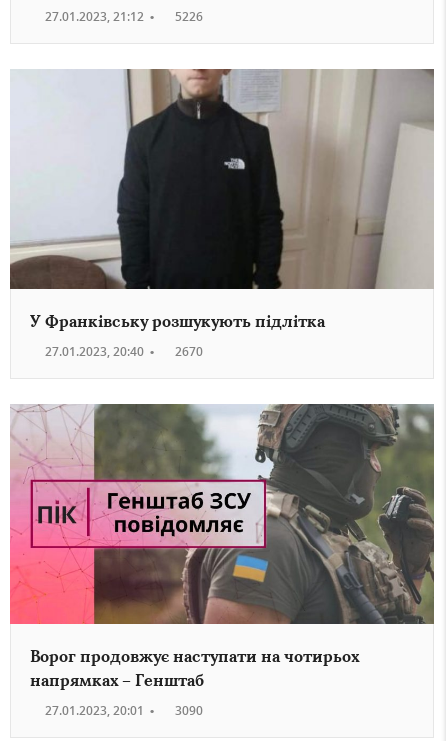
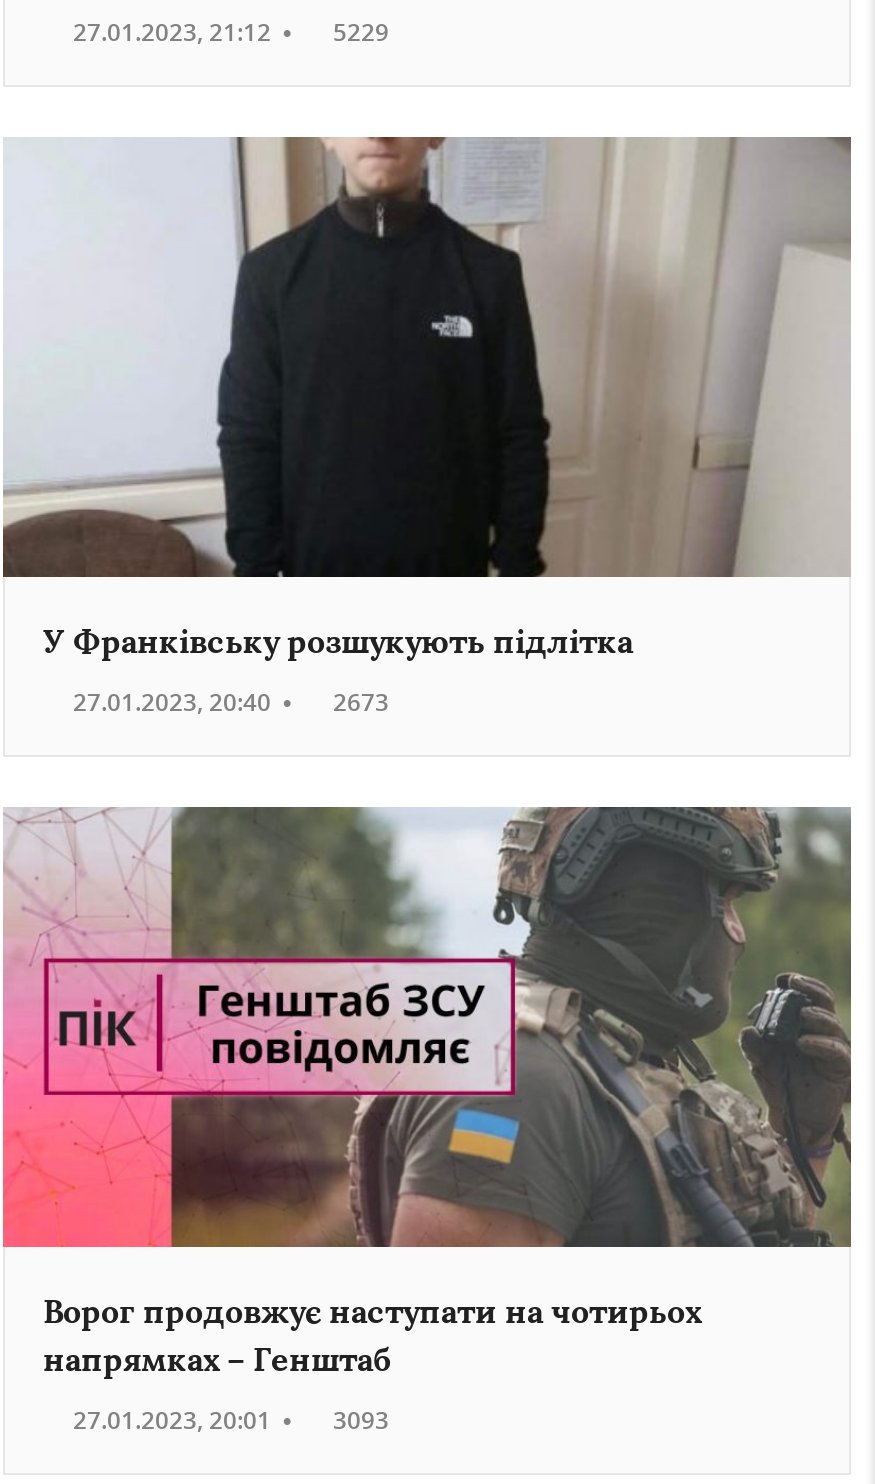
- 27.01.2023, 21:12 • 5226
+ 27.01.2023, 21:12 • 5229

- 27.01.2023, 20:40 • 2670
+ 27.01.2023, 20:40 • 2673

- 27.01.2023, 20:01 • 3090
+ 27.01.2023, 20:01 • 3093
